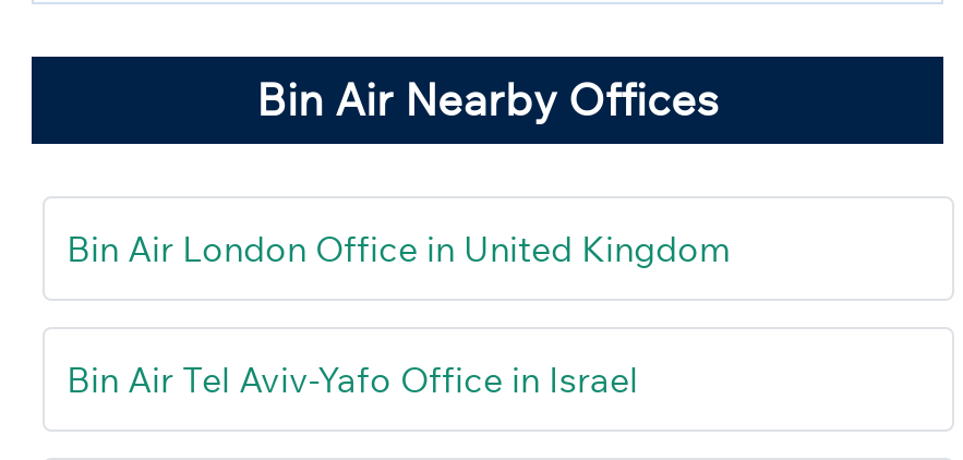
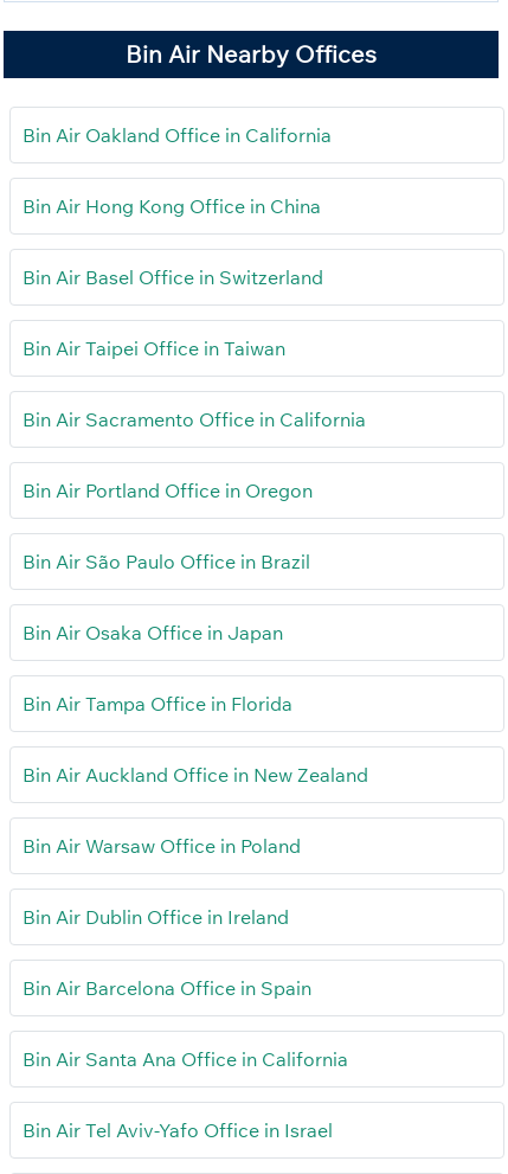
- Bin Air London Office in United Kingdom
+ Bin Air Oakland Office in California
+ Bin Air Hong Kong Office in China
+ Bin Air Basel Office in Switzerland
+ Bin Air Taipei Office in Taiwan
+ Bin Air Sacramento Office in California
+ Bin Air Portland Office in Oregon
+ Bin Air São Paulo Office in Brazil
+ Bin Air Osaka Office in Japan
+ Bin Air Tampa Office in Florida
+ Bin Air Auckland Office in New Zealand
+ Bin Air Warsaw Office in Poland
+ Bin Air Dublin Office in Ireland
+ Bin Air Barcelona Office in Spain
+ Bin Air Santa Ana Office in California
